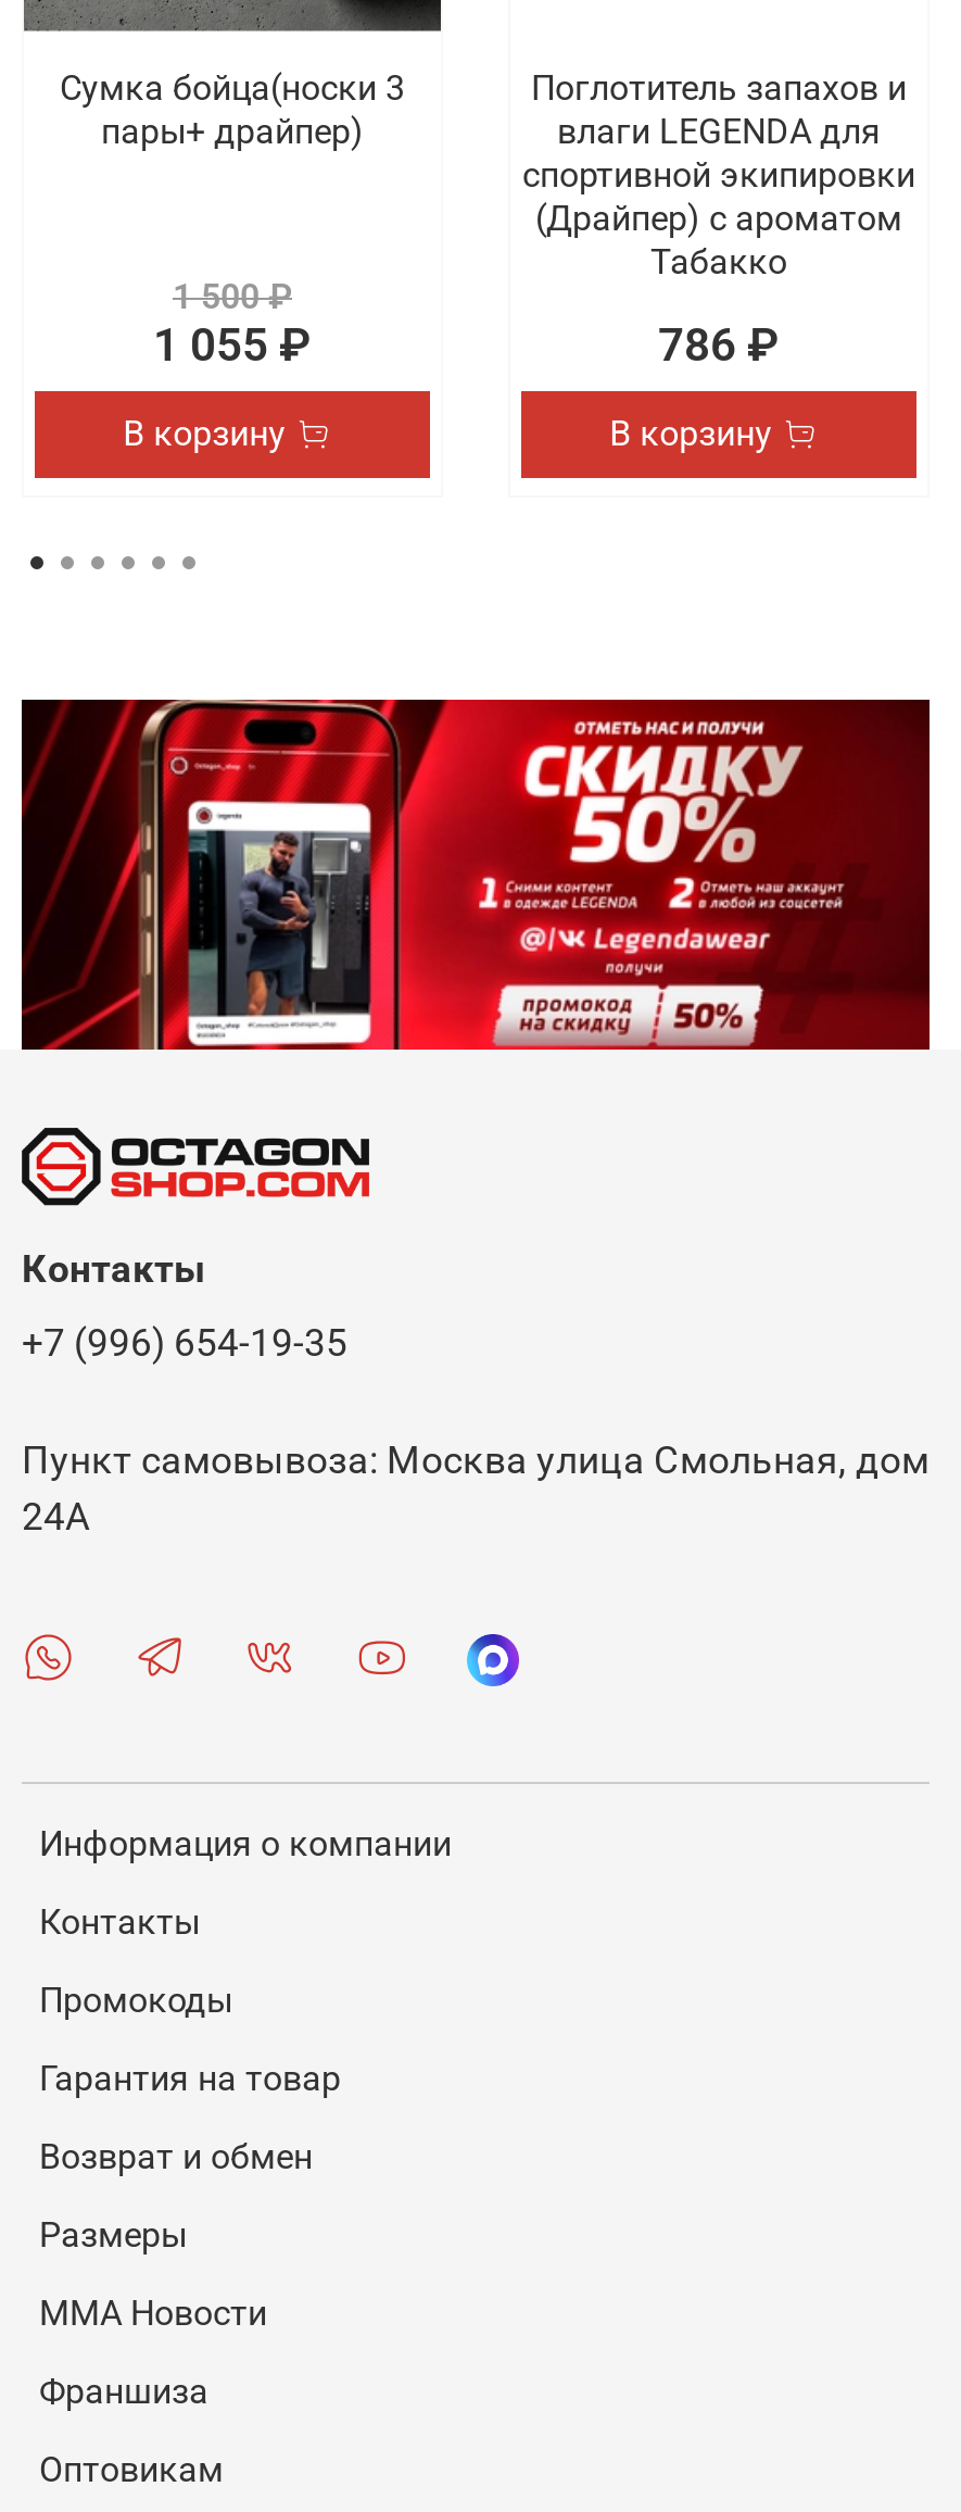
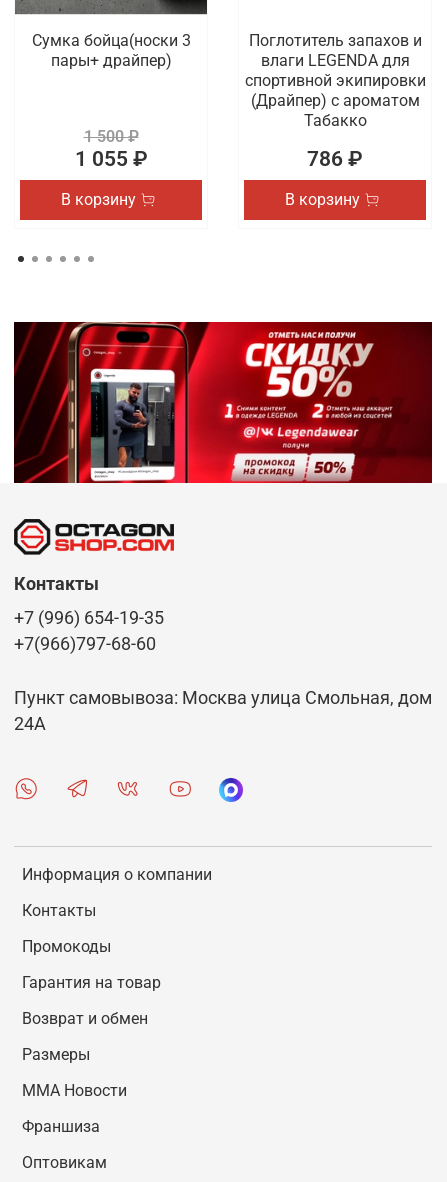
+ +7(966)797-68-60
